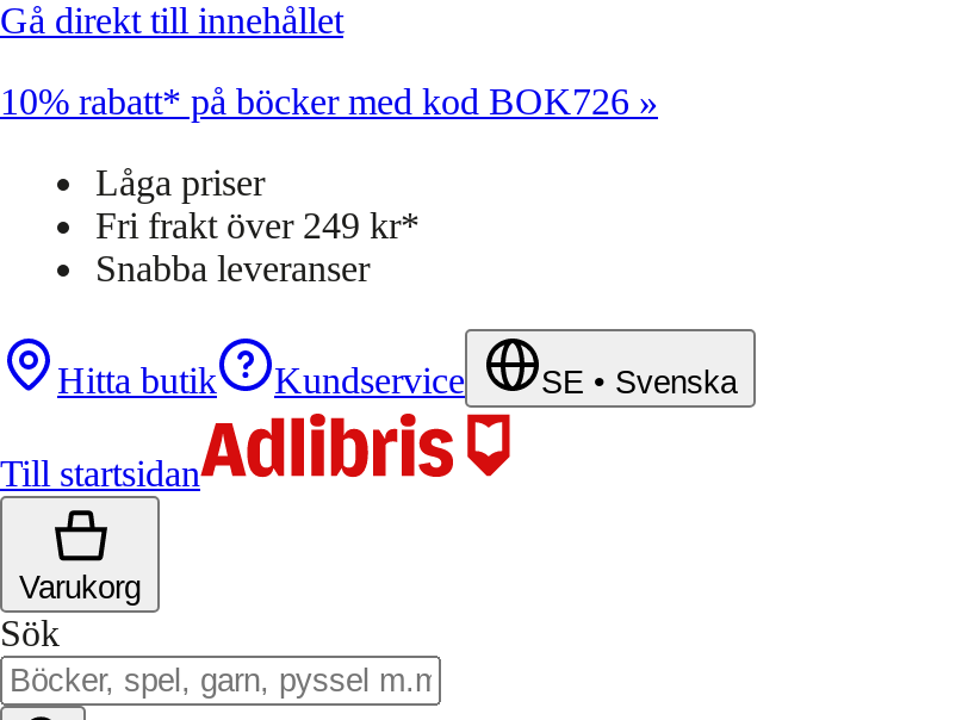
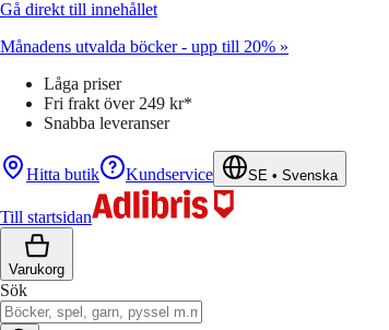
- 10% rabatt* på böcker med kod BOK726 »
+ Månadens utvalda böcker - upp till 20% »
